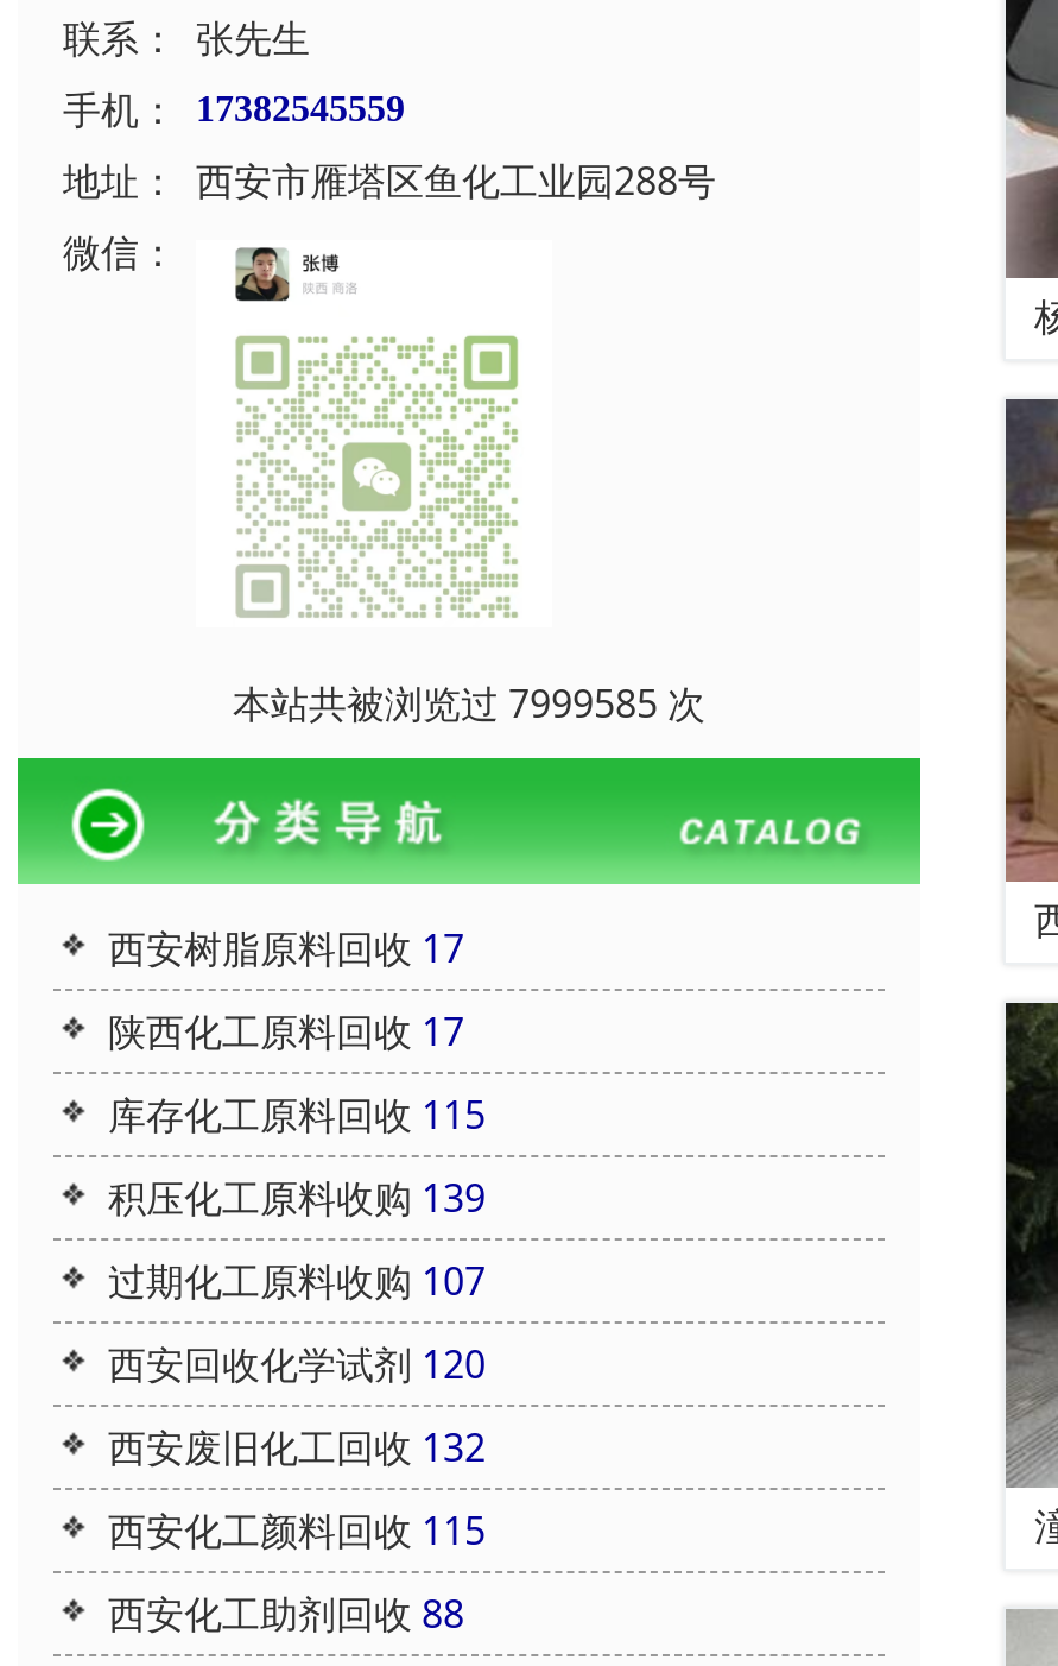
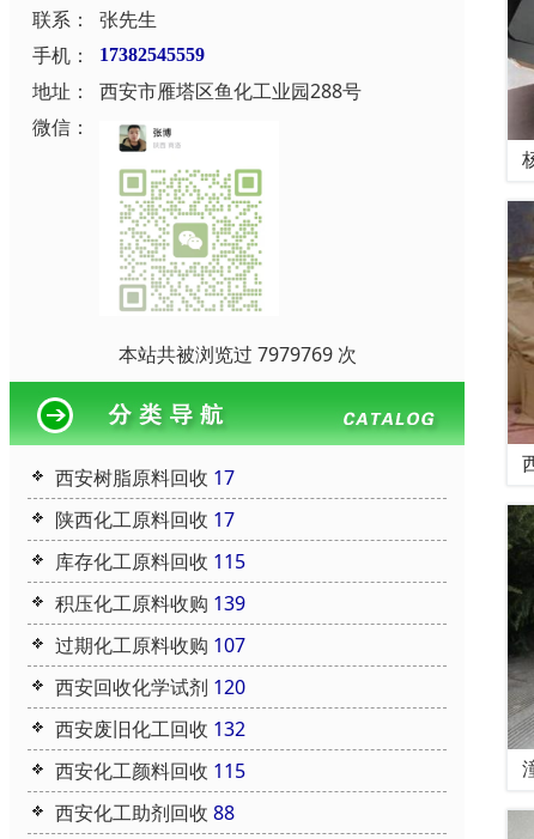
- 本站共被浏览过 7999585 次
+ 本站共被浏览过 7979769 次
